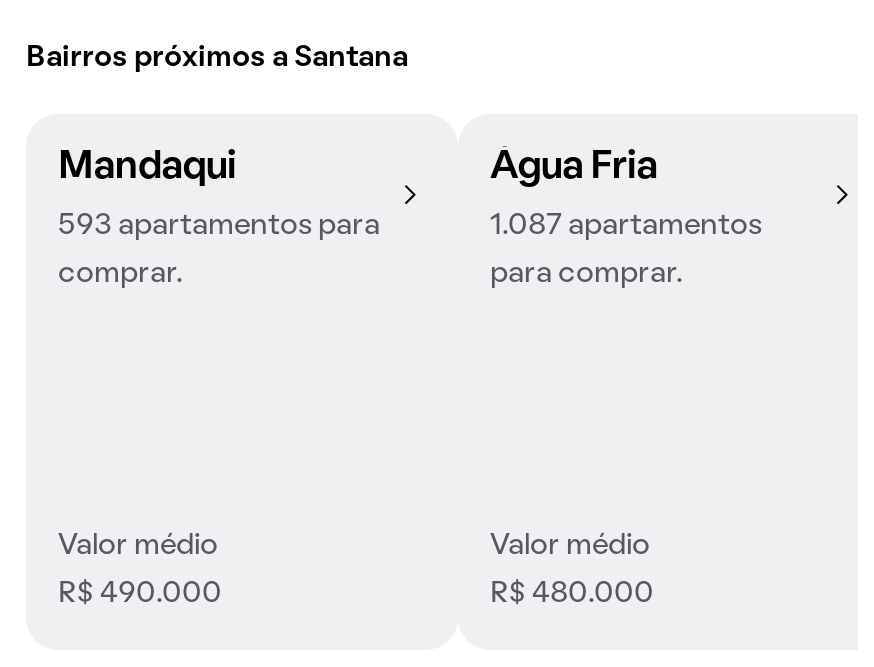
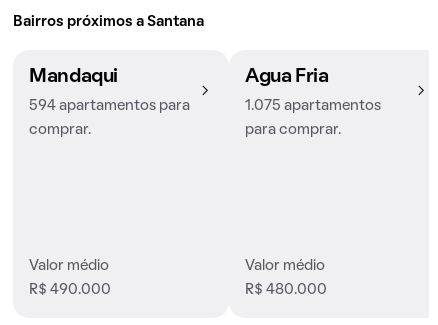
- 593 apartamentos para
+ 594 apartamentos para

- 1.087 apartamentos
+ 1.075 apartamentos
